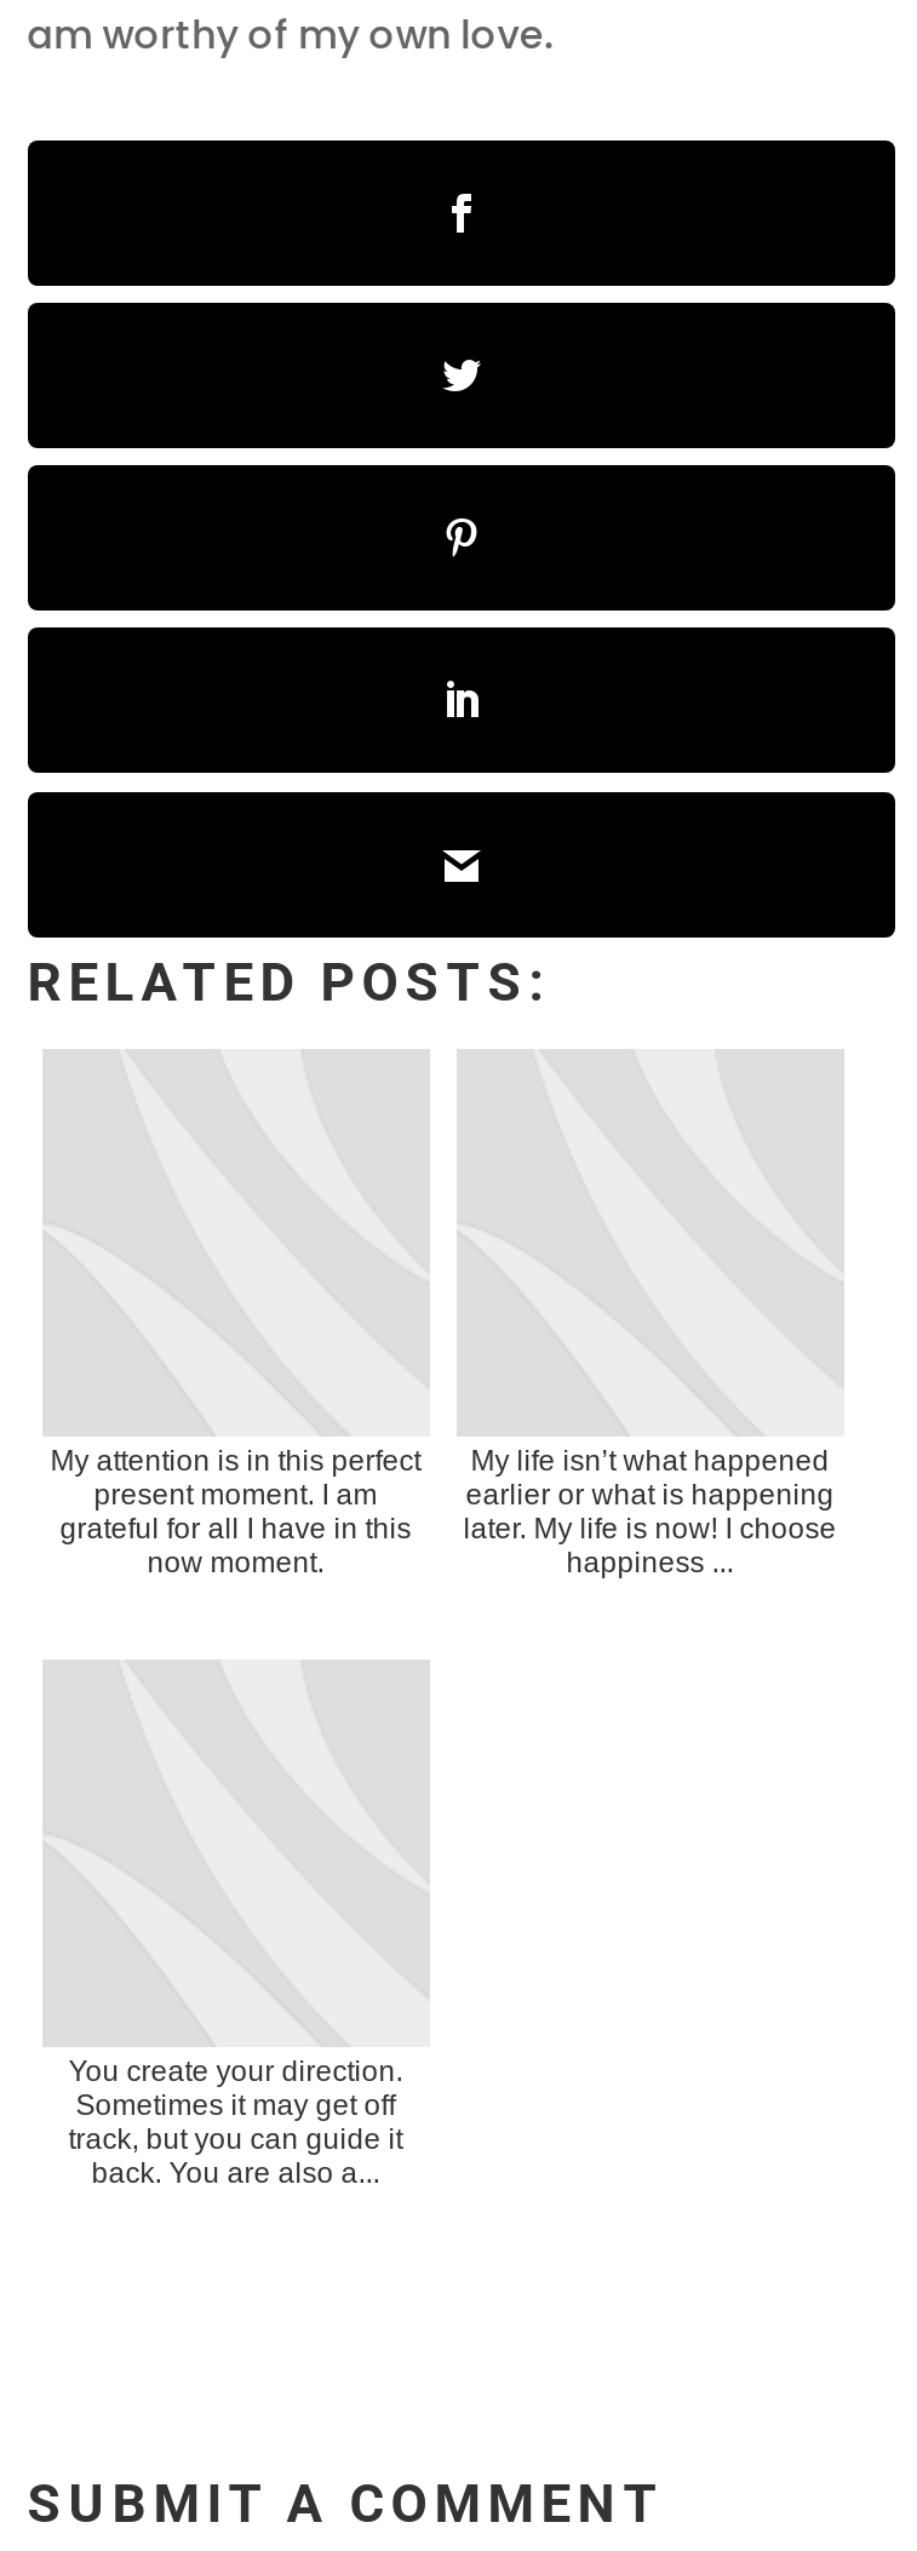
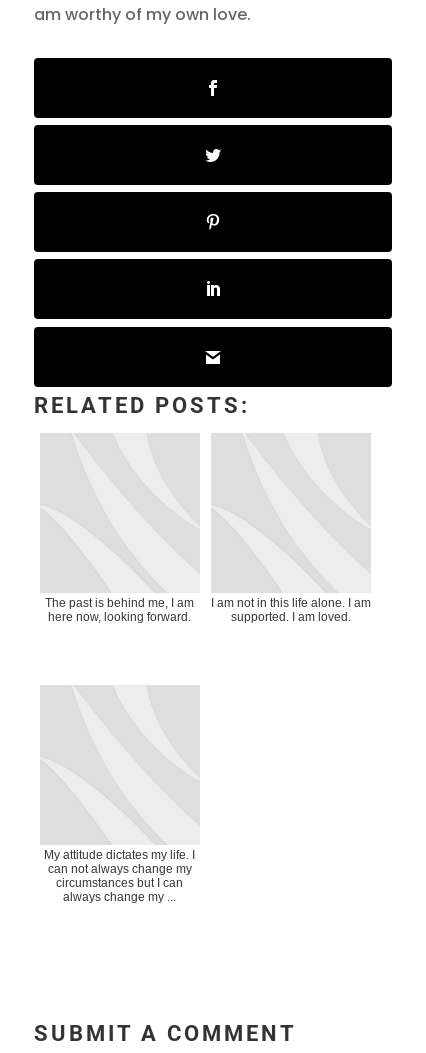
- My attention is in this perfect
- present moment. I am
- grateful for all I have in this
- now moment.
+ The past is behind me, I am
+ here now, looking forward.

- My life isn’t what happened
- earlier or what is happening
- later. My life is now! I choose
- happiness ...
+ I am not in this life alone. I am
+ supported. I am loved.

- You create your direction.
- Sometimes it may get off
- track, but you can guide it
- back. You are also a...
+ My attitude dictates my life. I
+ can not always change my
+ circumstances but I can
+ always change my ...
